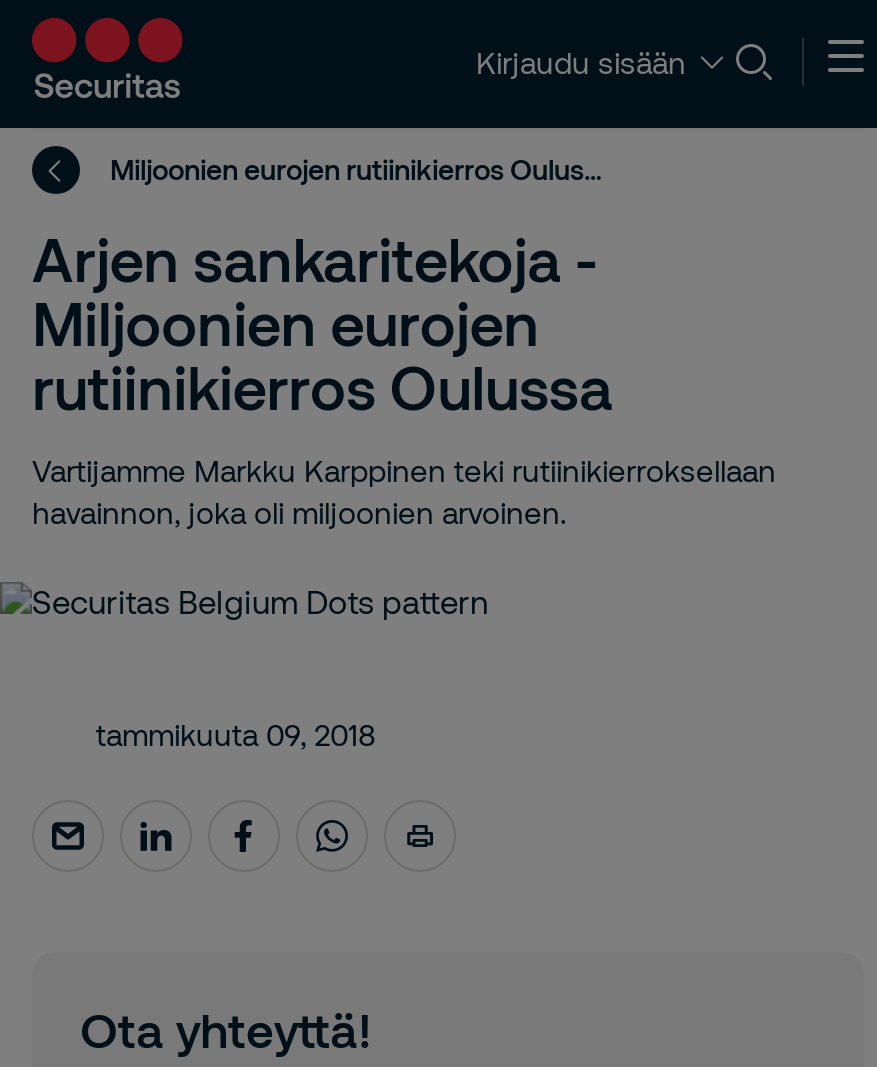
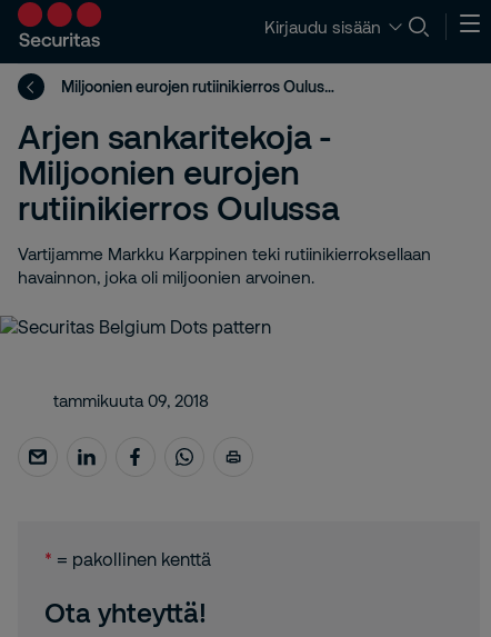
+ * = pakollinen kenttä
